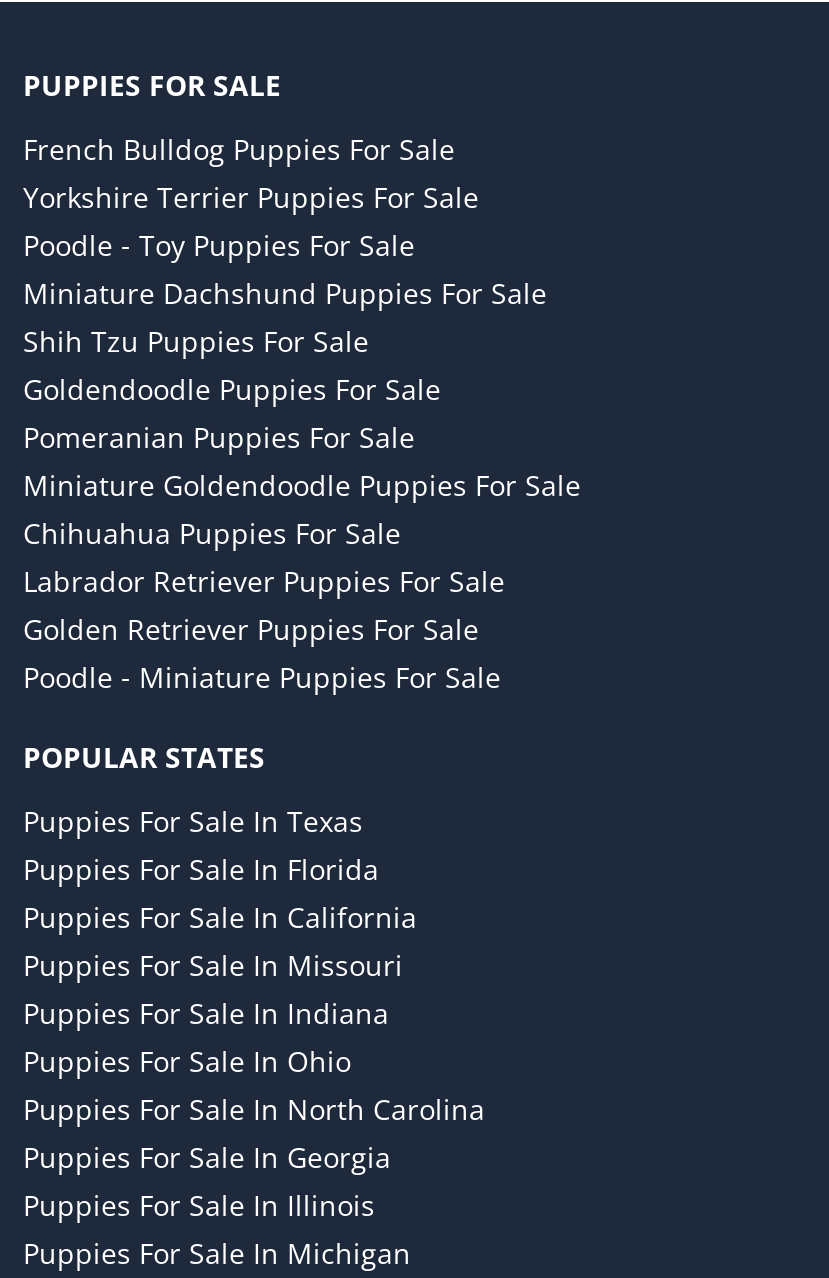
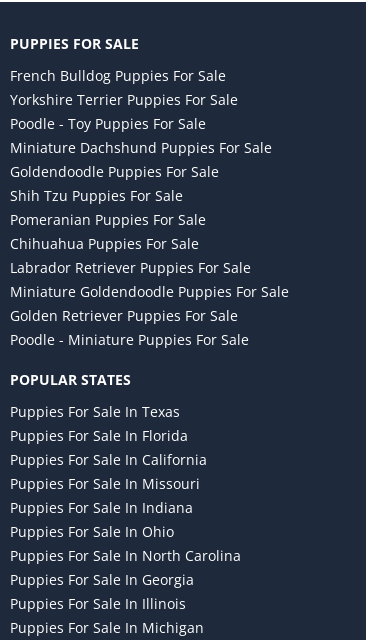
moved down: Shih Tzu Puppies For Sale

moved up: Goldendoodle Puppies For Sale

moved down: Miniature Goldendoodle Puppies For Sale

moved up: Chihuahua Puppies For Sale | Labrador Retriever Puppies For Sale
